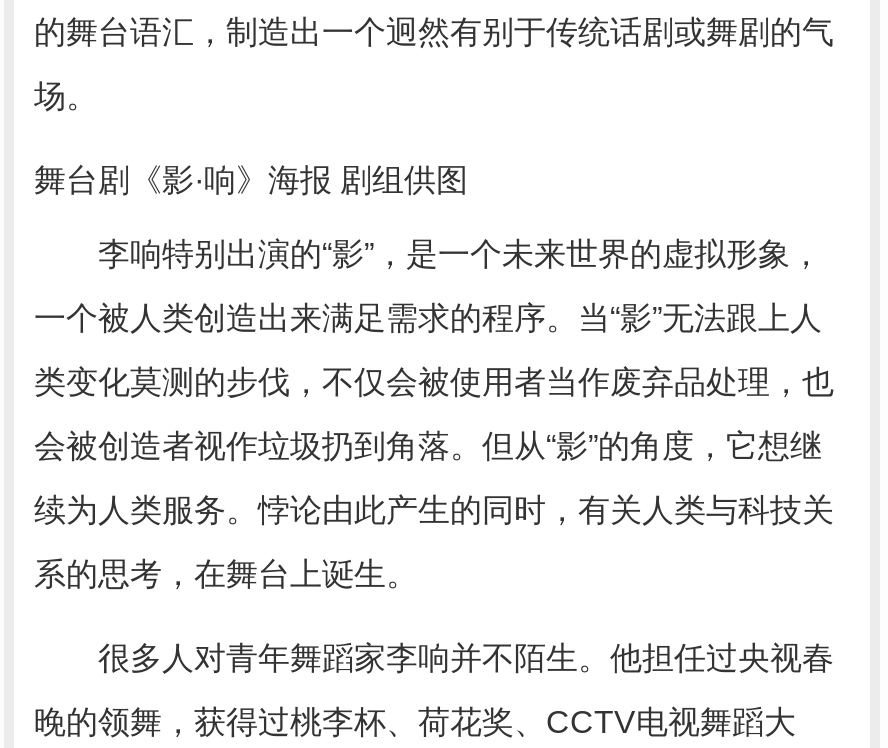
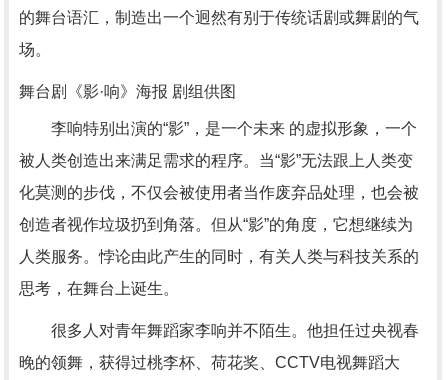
- 李响特别出演的“影”，是一个未来世界的虚拟形象，
+ 李响特别出演的“影”，是一个未来 的虚拟形象，一个

- 一个被人类创造出来满足需求的程序。当“影”无法跟上人
+ 被人类创造出来满足需求的程序。当“影”无法跟上人类变

- 类变化莫测的步伐，不仅会被使用者当作废弃品处理，也
+ 化莫测的步伐，不仅会被使用者当作废弃品处理，也会被

- 会被创造者视作垃圾扔到角落。但从“影”的角度，它想继
+ 创造者视作垃圾扔到角落。但从“影”的角度，它想继续为

- 续为人类服务。悖论由此产生的同时，有关人类与科技关
+ 人类服务。悖论由此产生的同时，有关人类与科技关系的

- 系的思考，在舞台上诞生。
+ 思考，在舞台上诞生。
